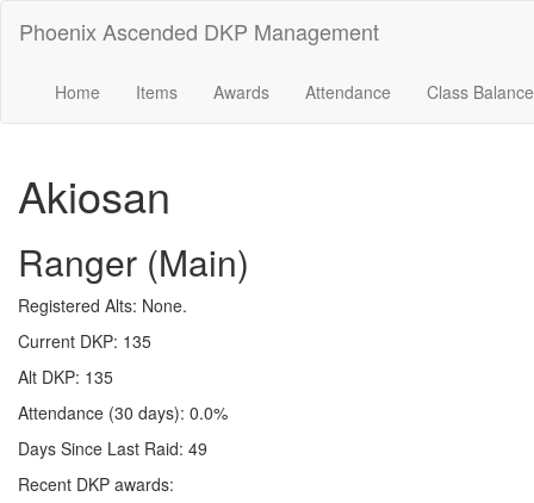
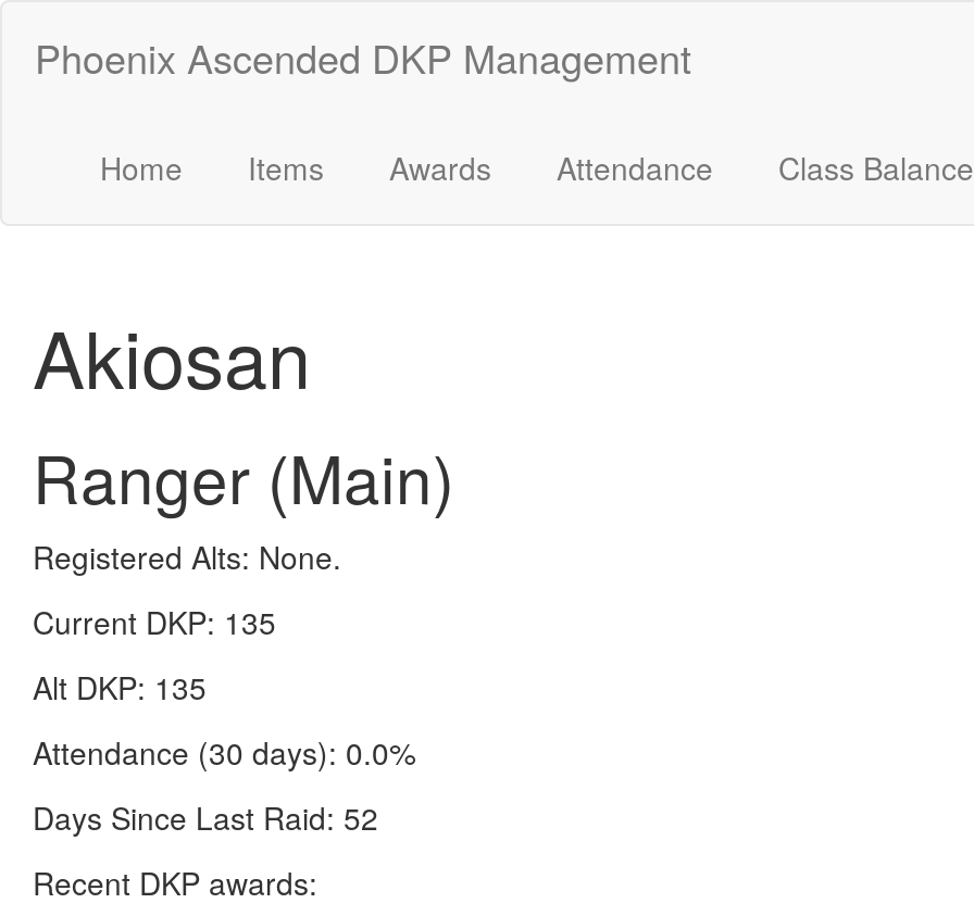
- Days Since Last Raid: 49
+ Days Since Last Raid: 52
